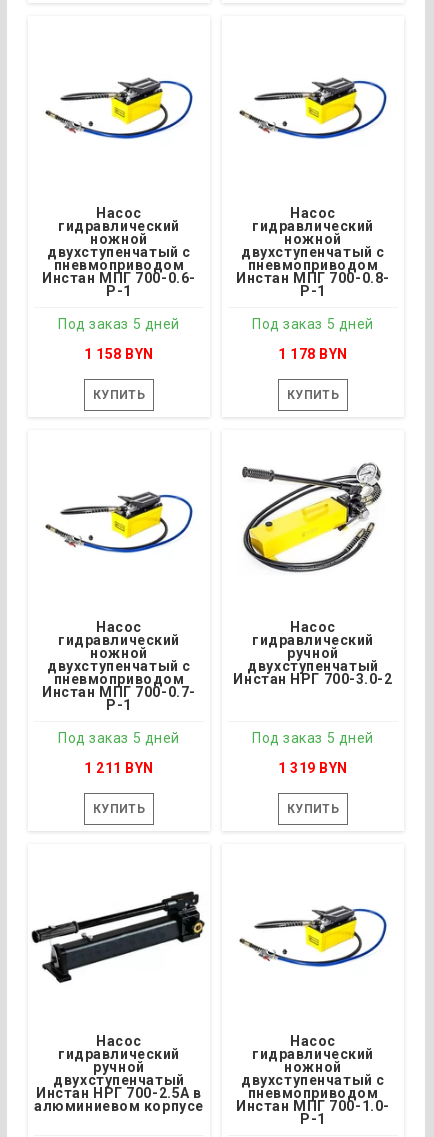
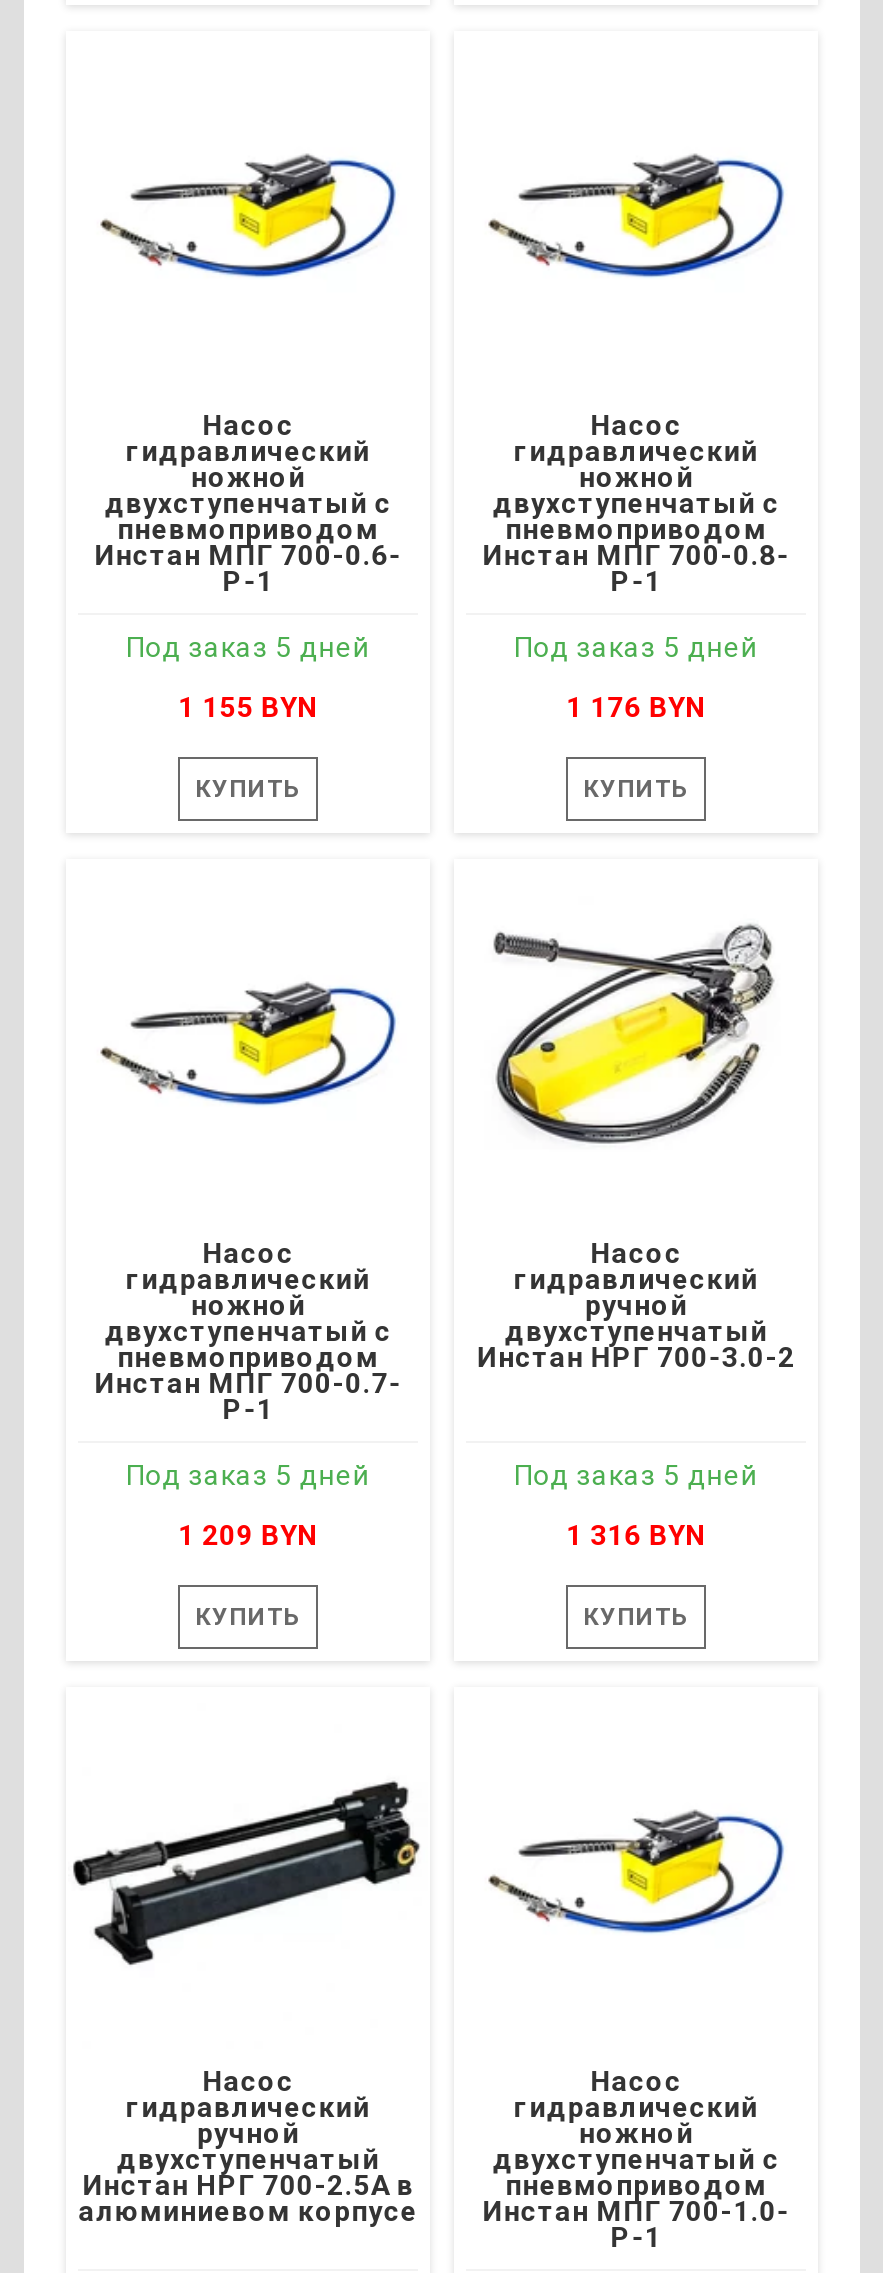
- 1 158 BYN
+ 1 155 BYN

- 1 178 BYN
+ 1 176 BYN

- 1 211 BYN
+ 1 209 BYN

- 1 319 BYN
+ 1 316 BYN
